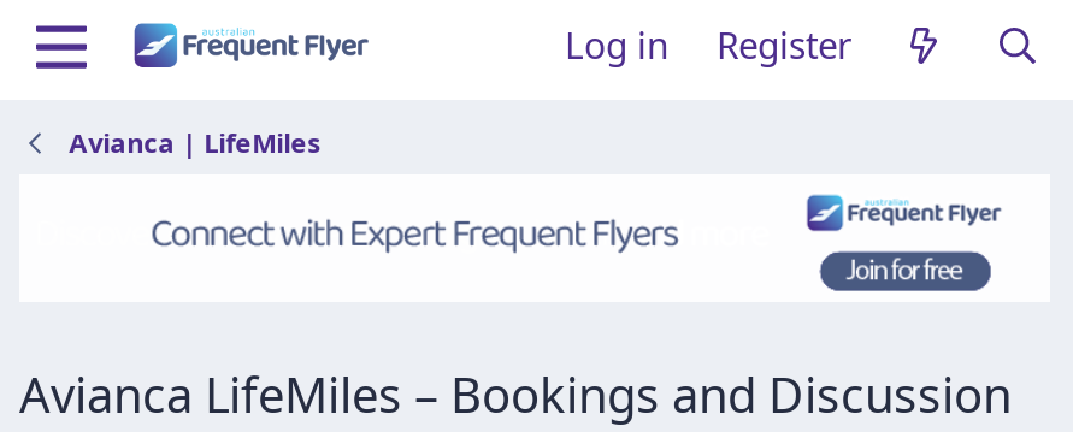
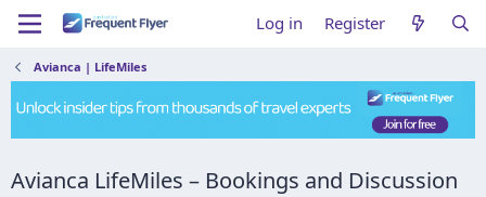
- [image]
+ [image]
